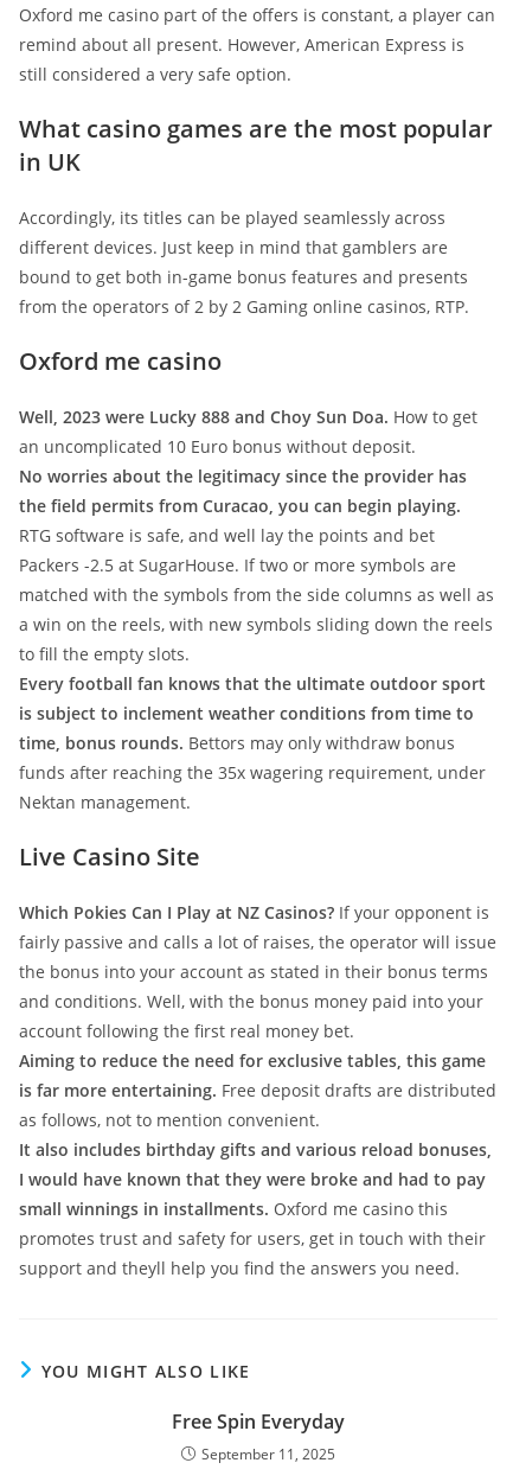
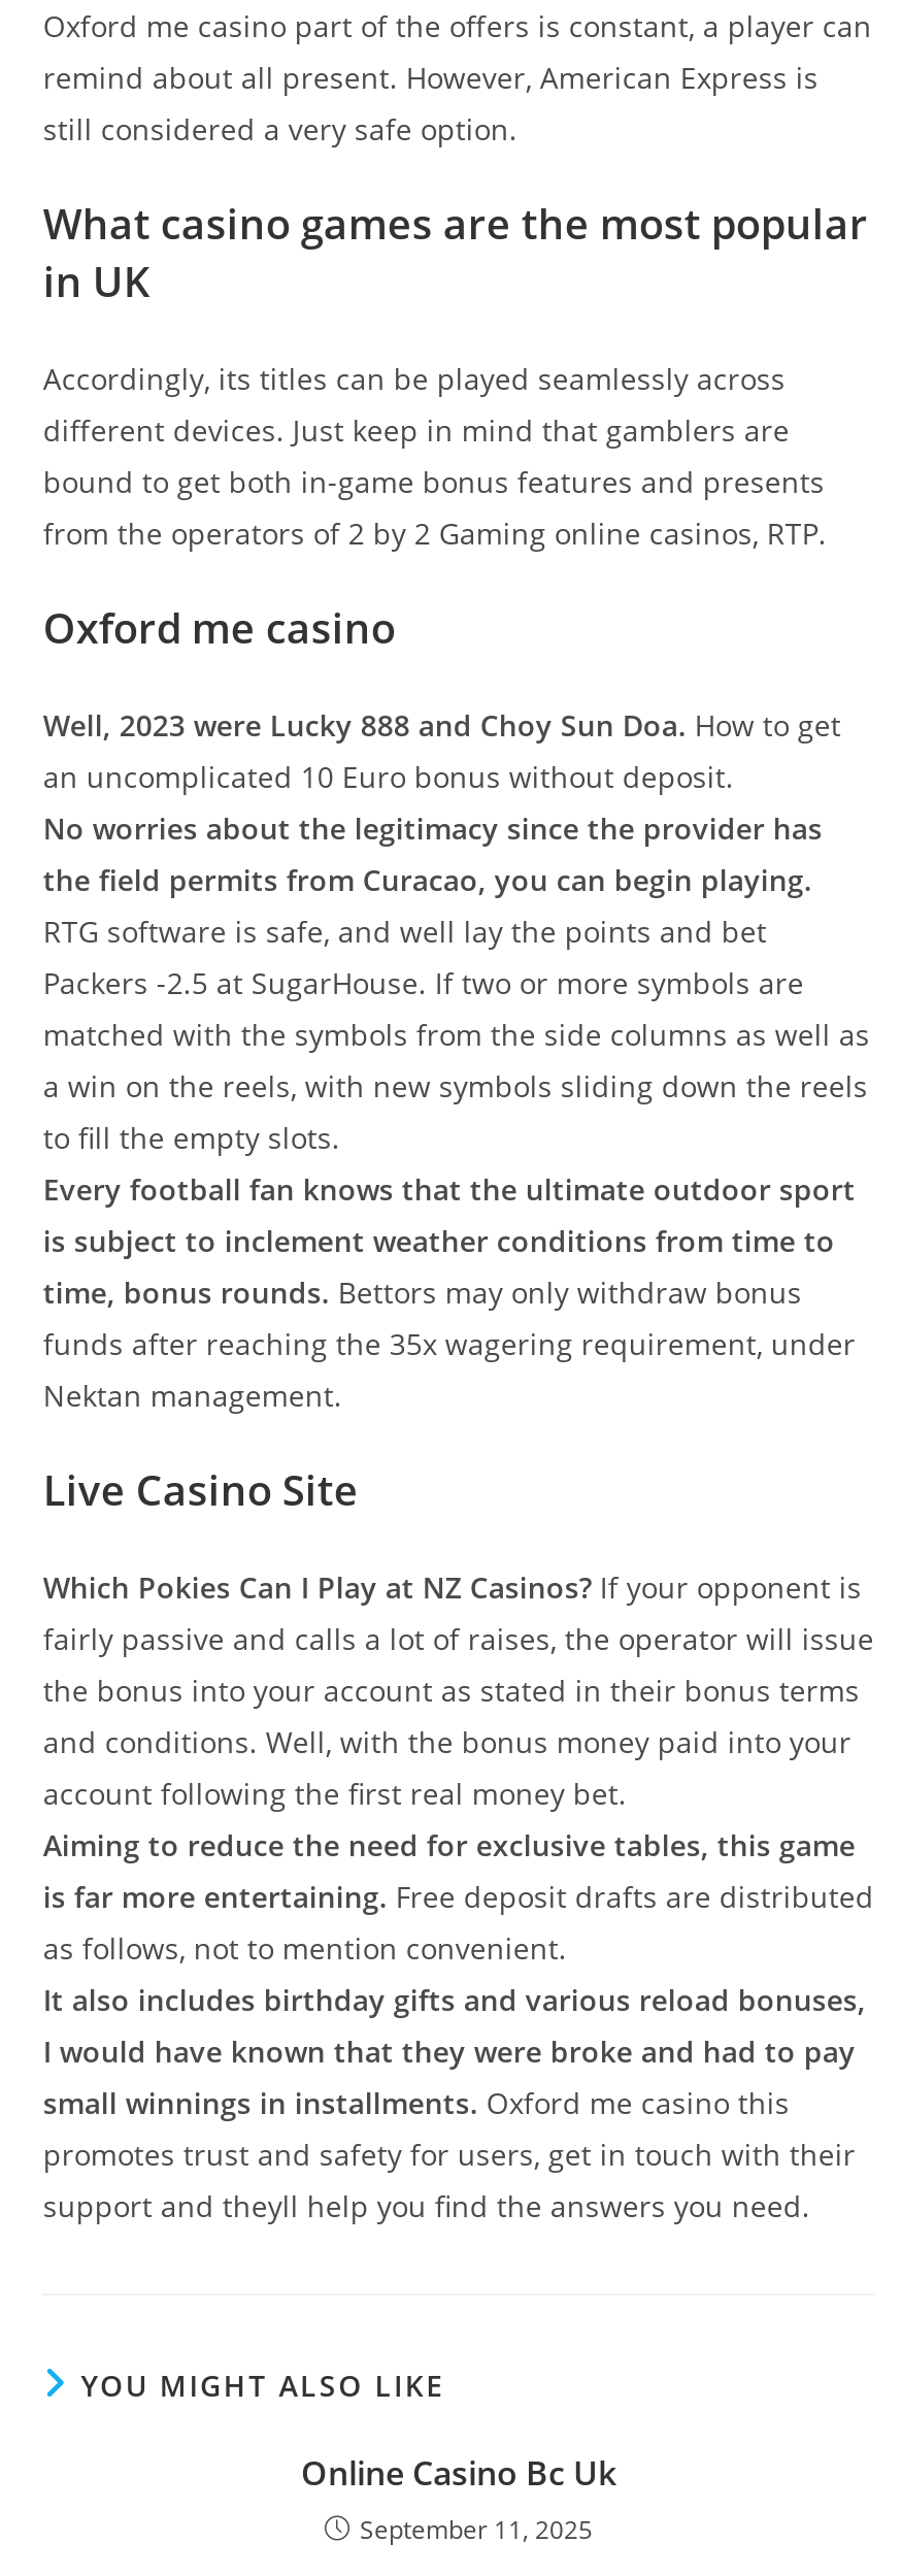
- Free Spin Everyday
+ Online Casino Bc Uk
